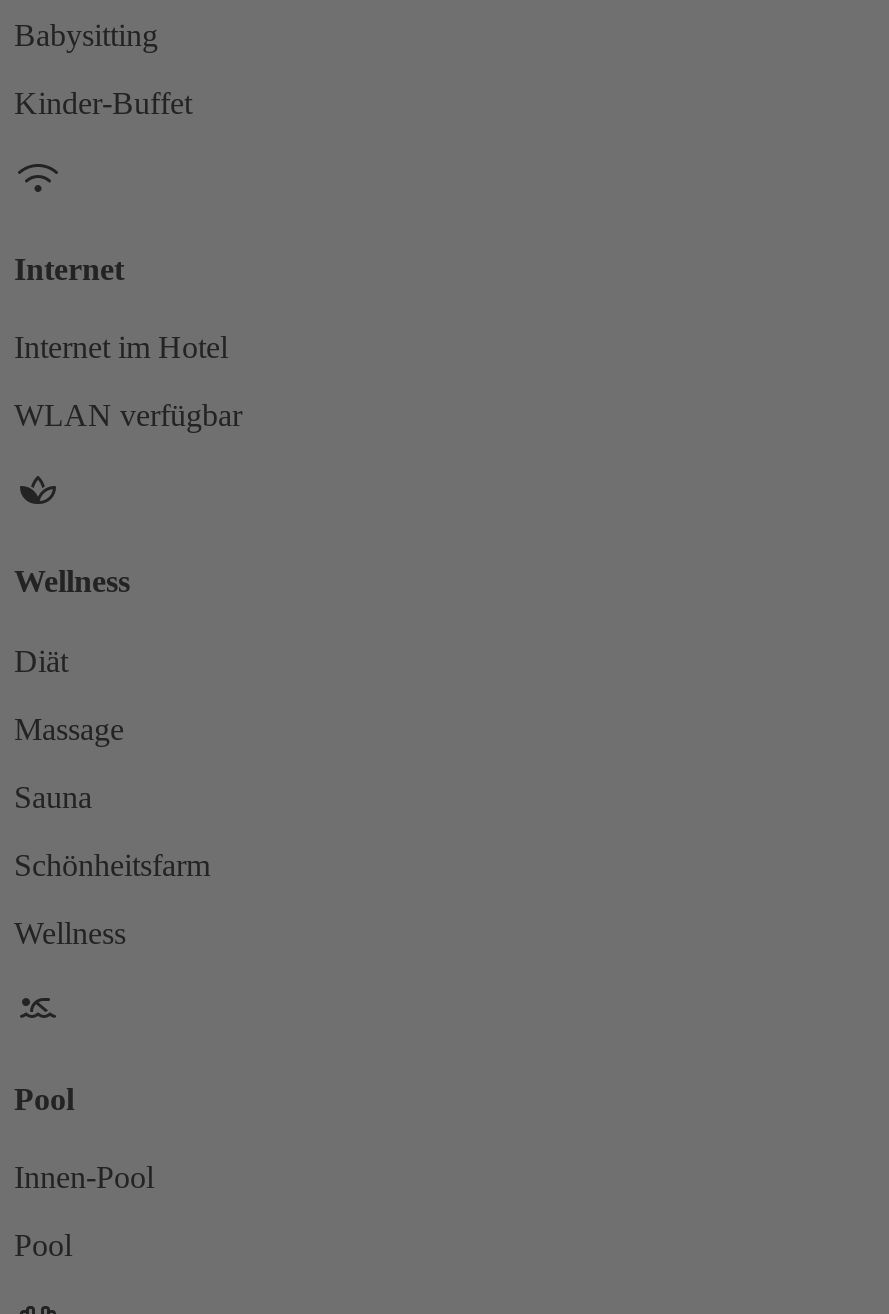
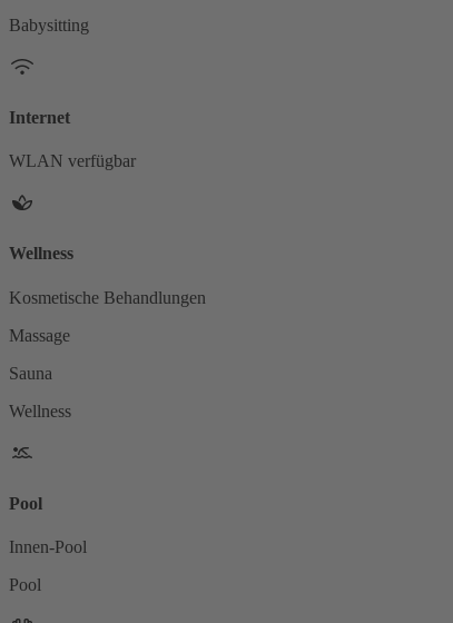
- Kinder-Buffet

- Internet im Hotel

- Diät
+ Kosmetische Behandlungen

- Schönheitsfarm
